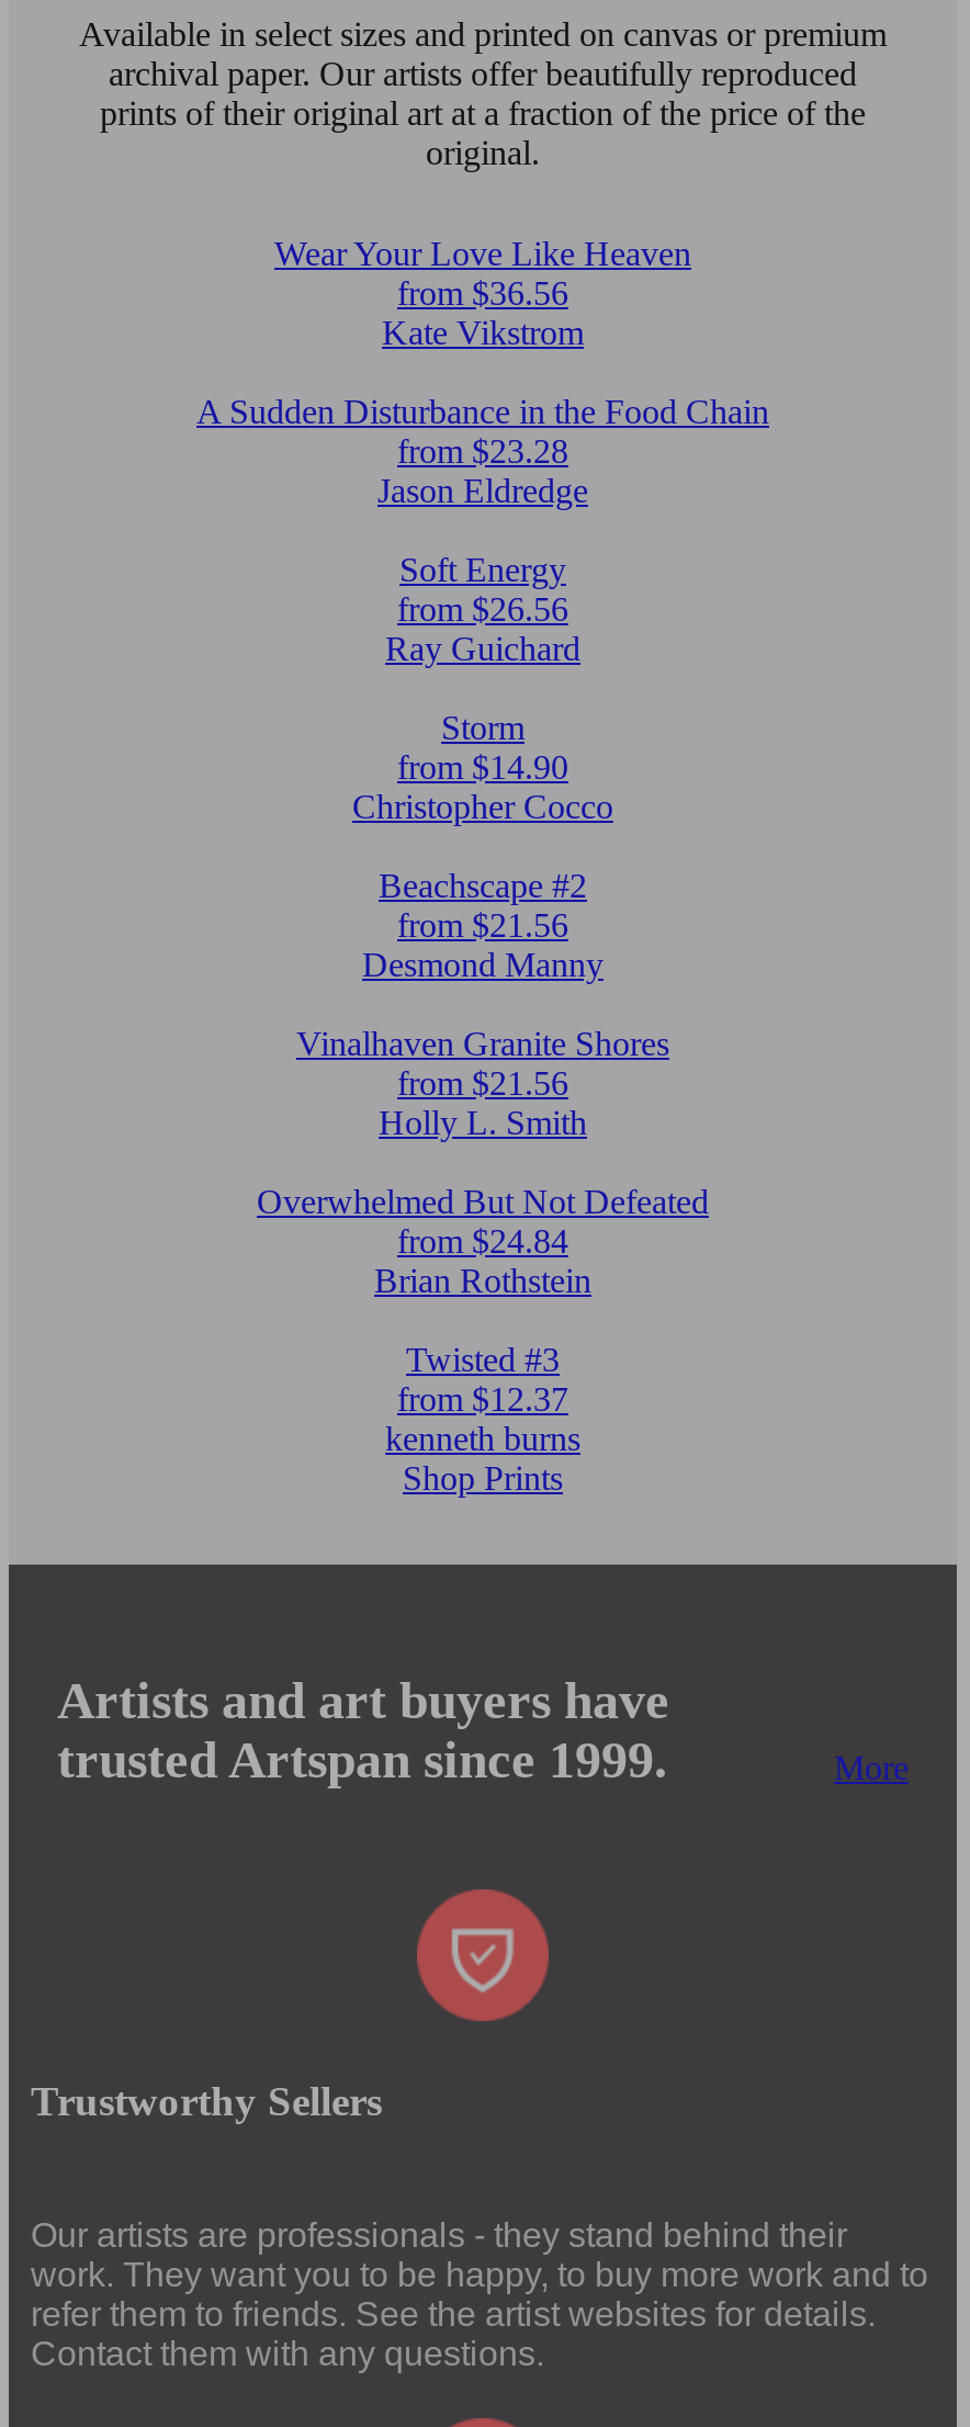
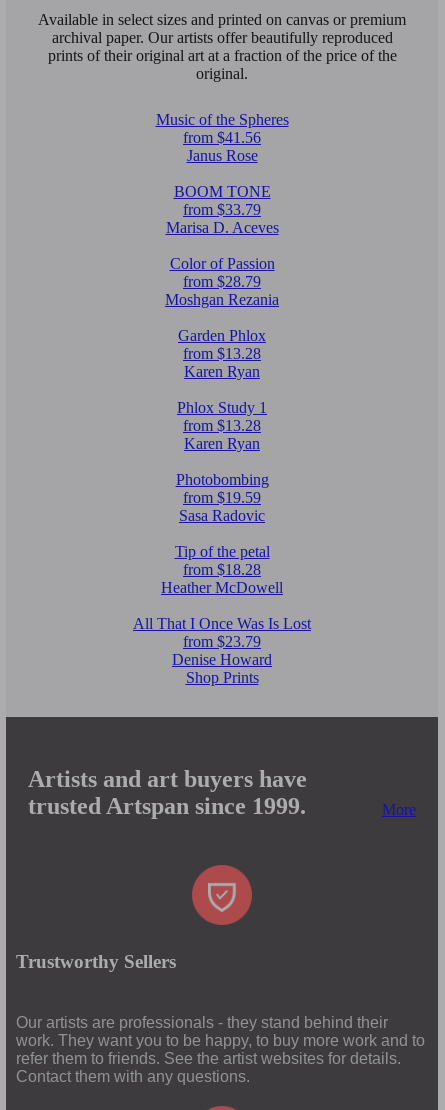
- Wear Your Love Like Heaven
- from $36.56
- Kate Vikstrom
+ Music of the Spheres
+ from $41.56
+ Janus Rose

- A Sudden Disturbance in the Food Chain
- from $23.28
- Jason Eldredge
+ BOOM TONE
+ from $33.79
+ Marisa D. Aceves

- Soft Energy
- from $26.56
- Ray Guichard
+ Color of Passion
+ from $28.79
+ Moshgan Rezania

- Storm
- from $14.90
- Christopher Cocco
+ Garden Phlox
+ from $13.28
+ Karen Ryan

- Beachscape #2
- from $21.56
- Desmond Manny
+ Phlox Study 1
+ from $13.28
+ Karen Ryan

- Vinalhaven Granite Shores
- from $21.56
- Holly L. Smith
+ Photobombing
+ from $19.59
+ Sasa Radovic

- Overwhelmed But Not Defeated
- from $24.84
- Brian Rothstein
+ Tip of the petal
+ from $18.28
+ Heather McDowell

- Twisted #3
- from $12.37
- kenneth burns
+ All That I Once Was Is Lost
+ from $23.79
+ Denise Howard
